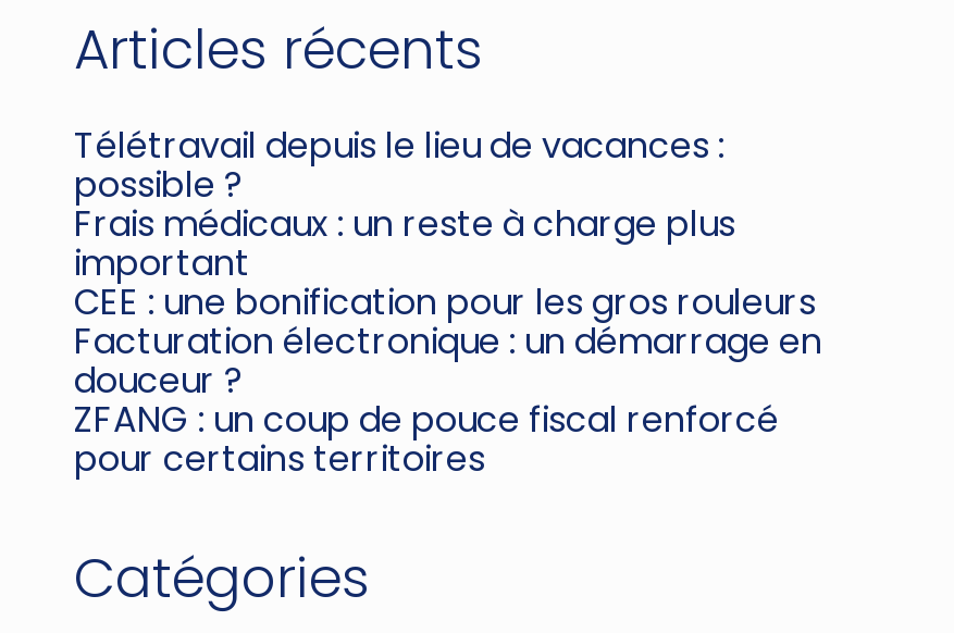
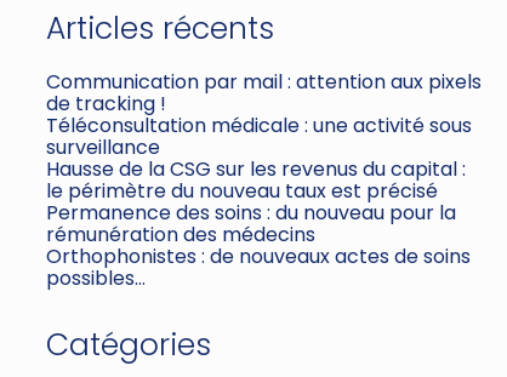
- Télétravail depuis le lieu de vacances :
- possible ?
- Frais médicaux : un reste à charge plus
- important
- CEE : une bonification pour les gros rouleurs
- Facturation électronique : un démarrage en
- douceur ?
- ZFANG : un coup de pouce fiscal renforcé
- pour certains territoires
+ Communication par mail : attention aux pixels
+ de tracking !
+ Téléconsultation médicale : une activité sous
+ surveillance
+ Hausse de la CSG sur les revenus du capital :
+ le périmètre du nouveau taux est précisé
+ Permanence des soins : du nouveau pour la
+ rémunération des médecins
+ Orthophonistes : de nouveaux actes de soins
+ possibles…
